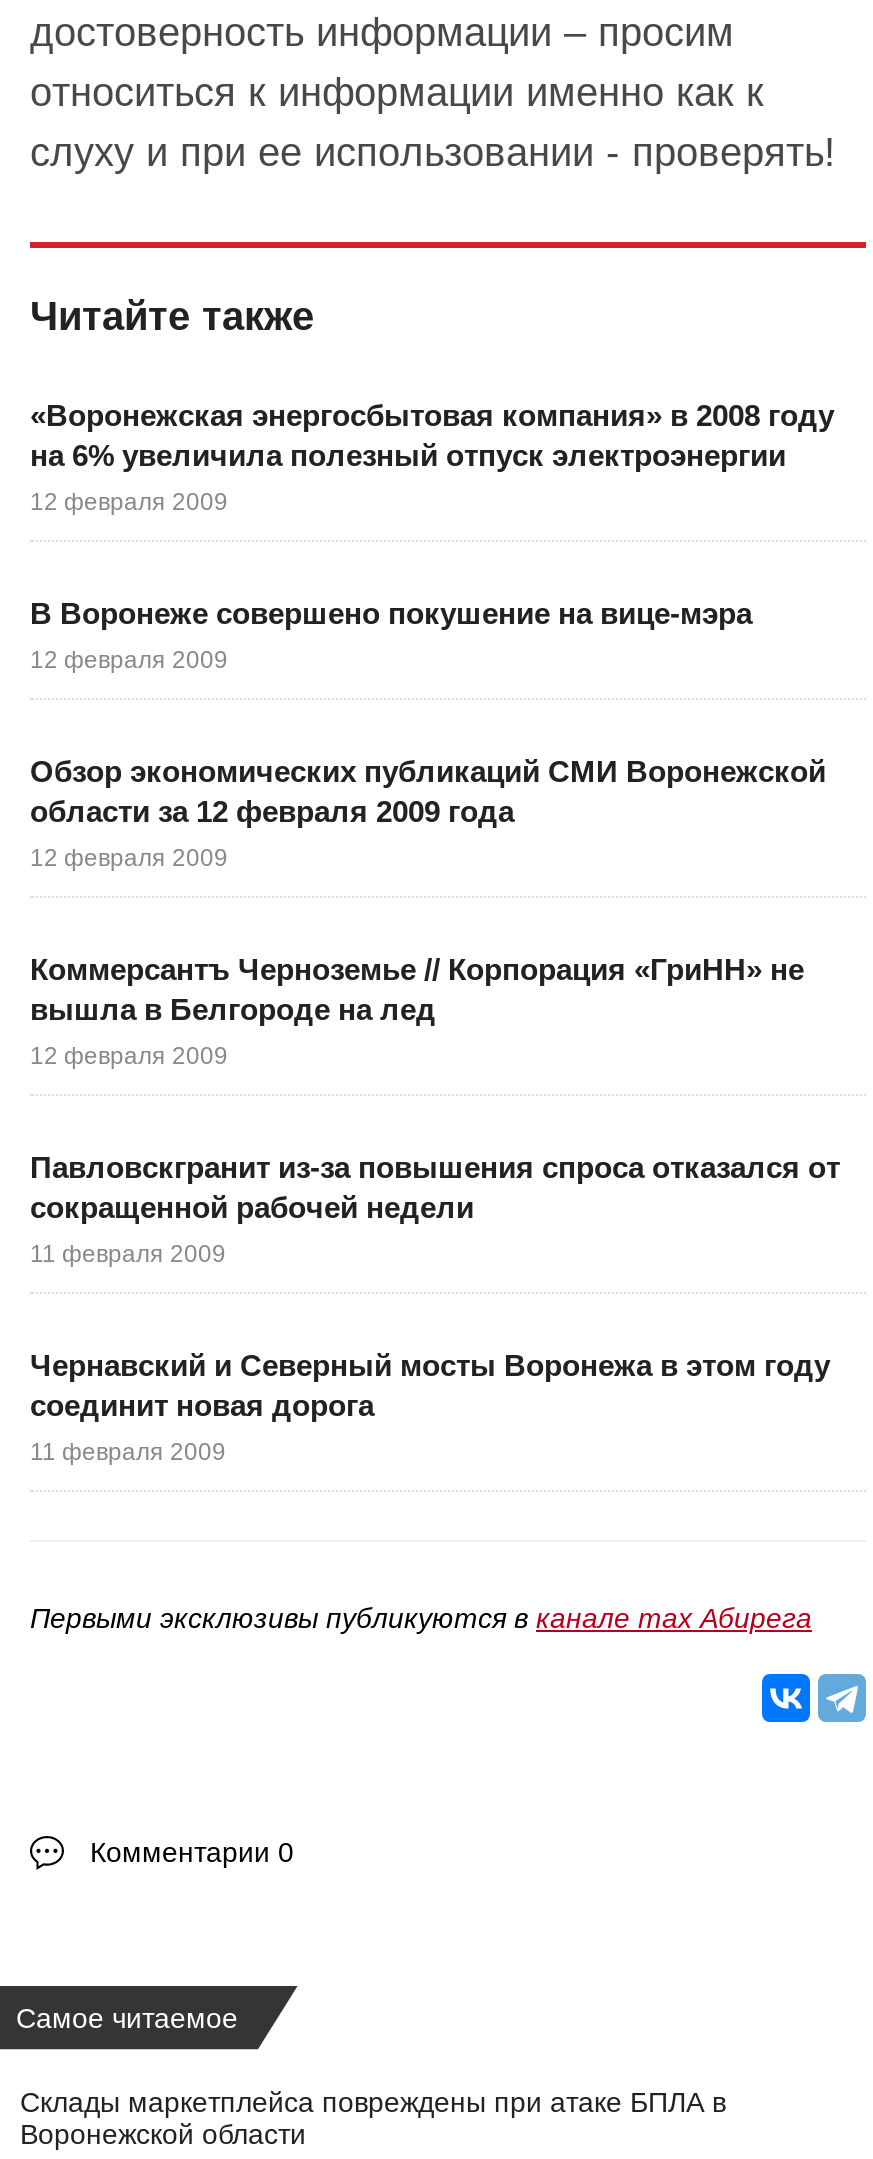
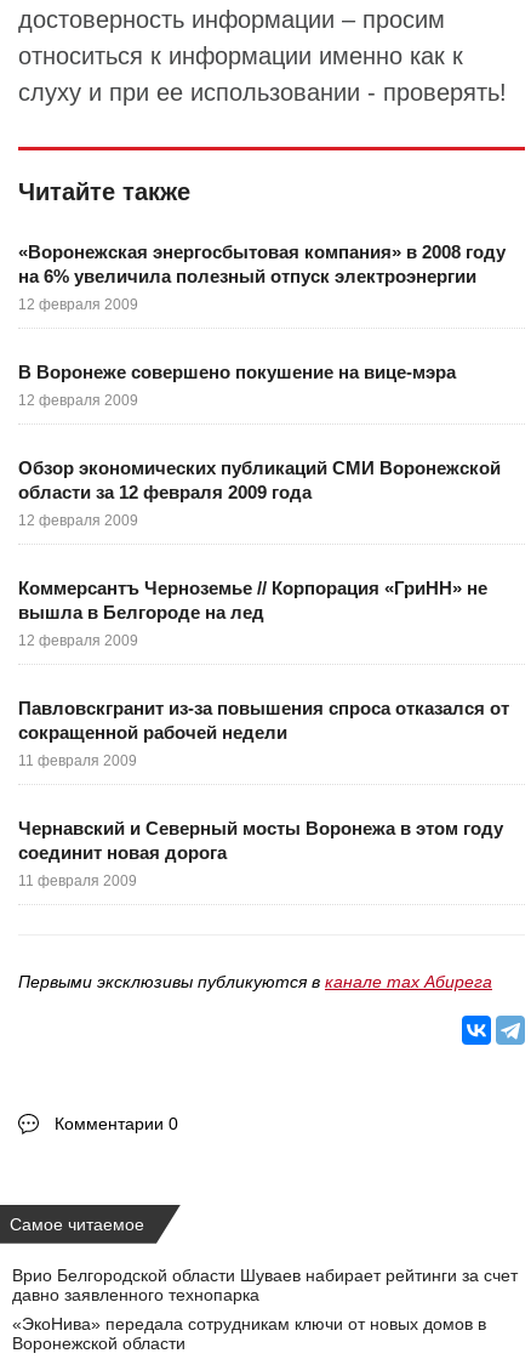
- Склады маркетплейса повреждены при атаке БПЛА в
+ Врио Белгородской области Шуваев набирает рейтинги за счет
+ давно заявленного технопарка
+ «ЭкоНива» передала сотрудникам ключи от новых домов в
